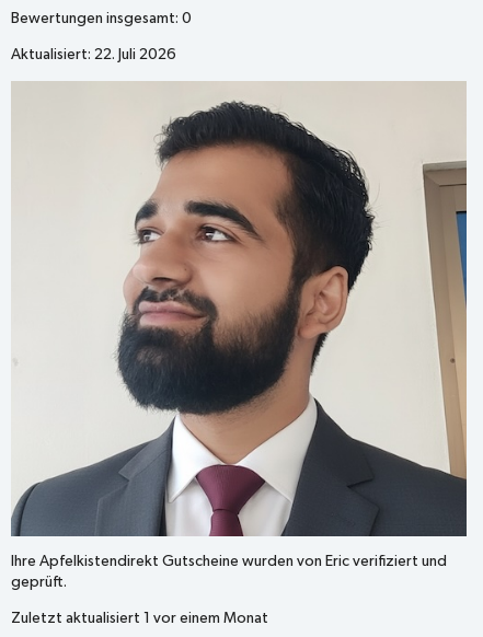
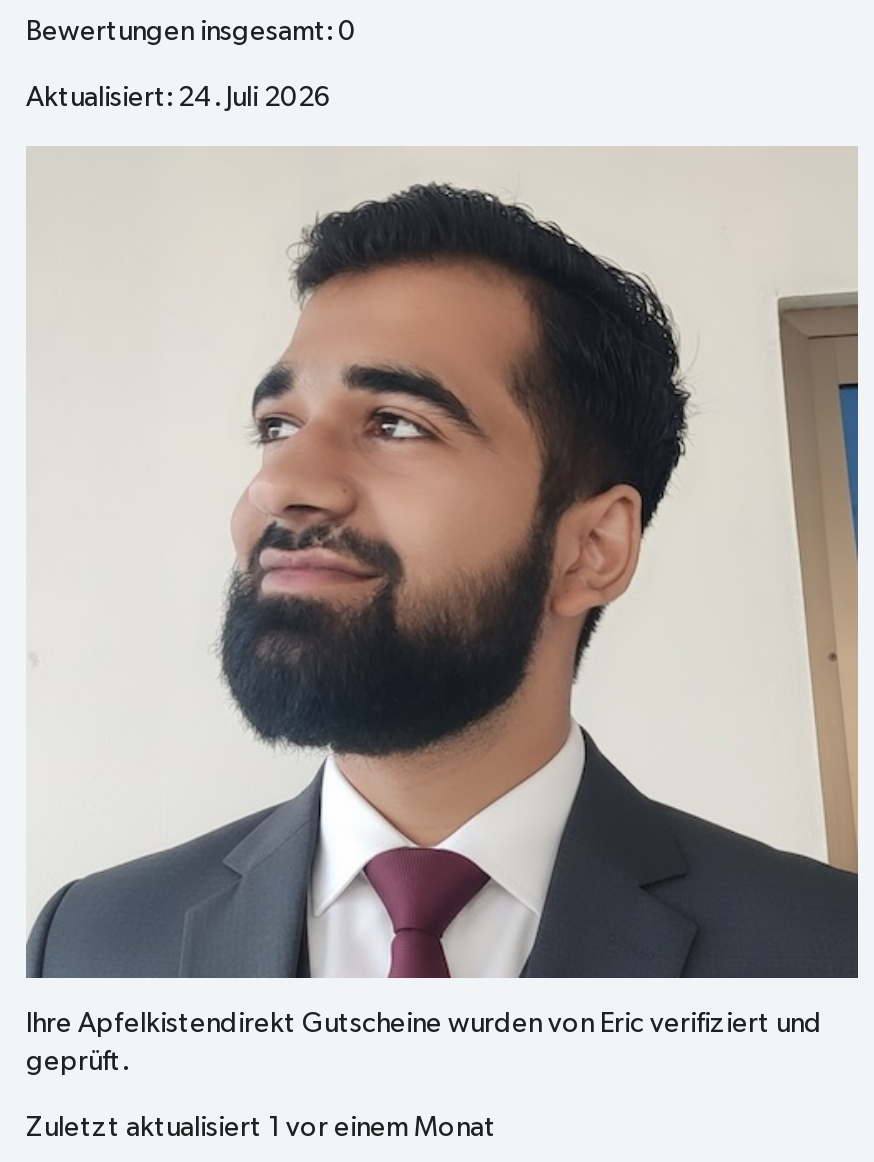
- Aktualisiert: 22. Juli 2026
+ Aktualisiert: 24. Juli 2026
